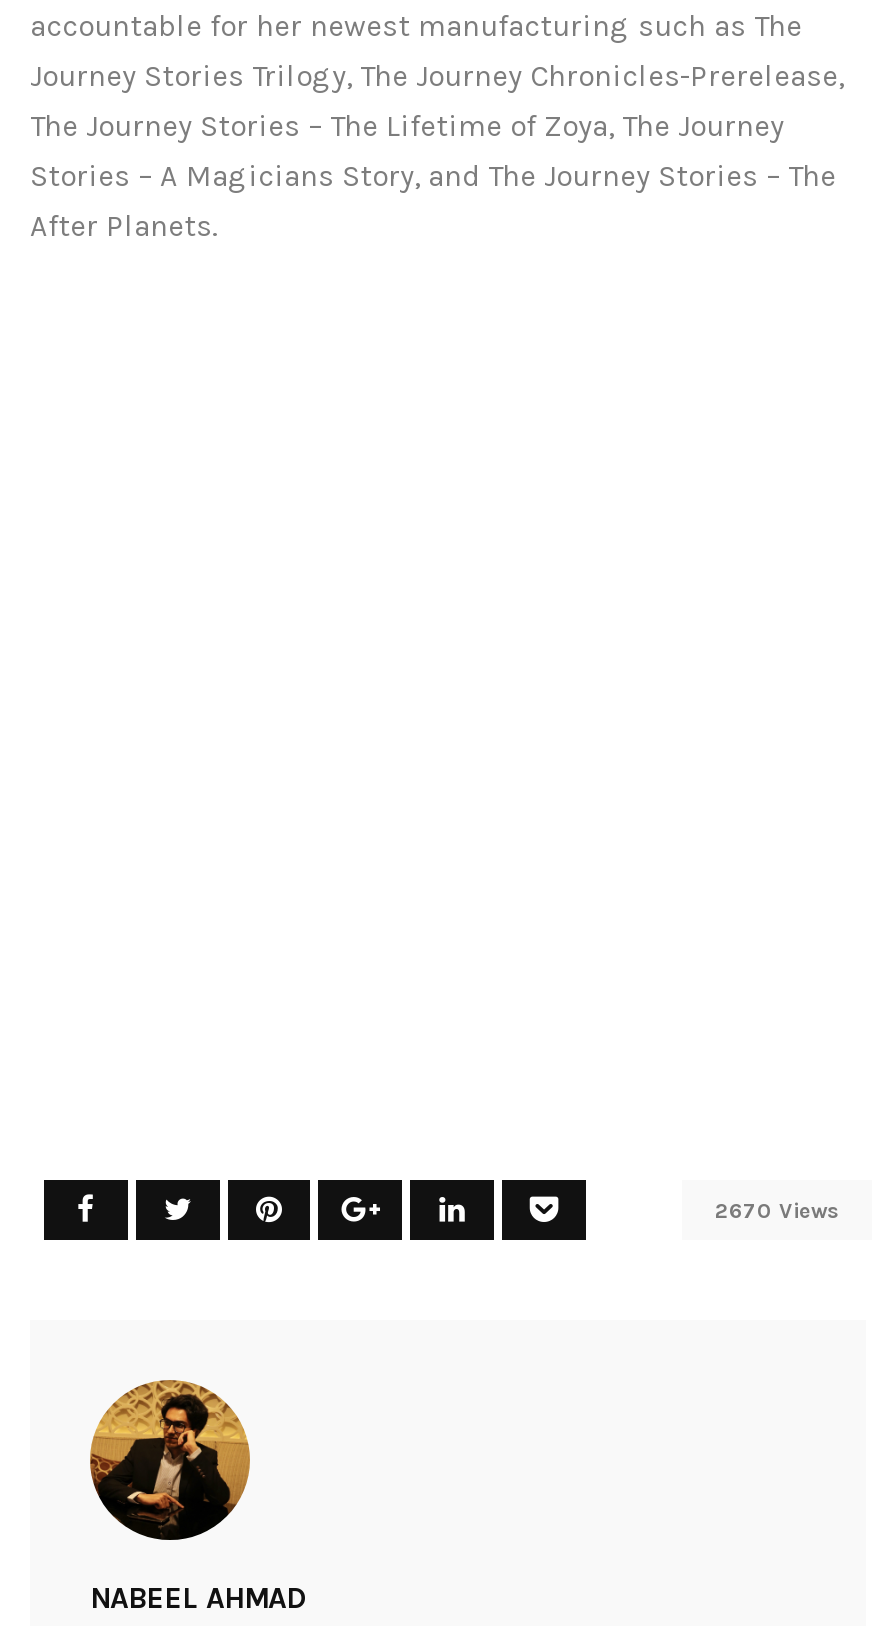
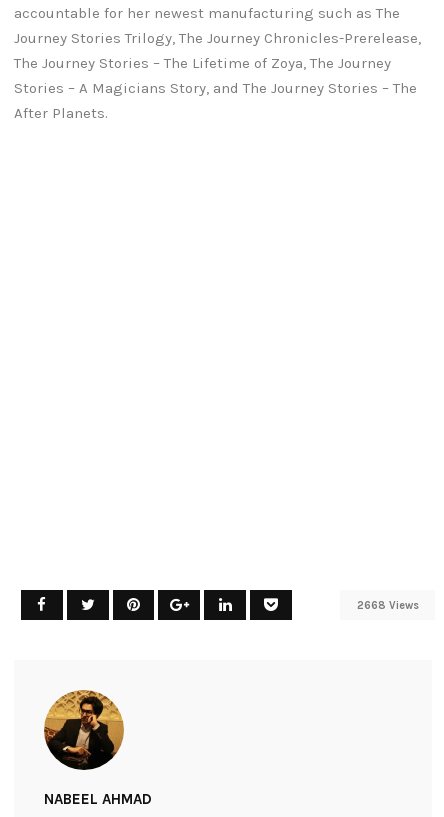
- 2670 Views
+ 2668 Views
